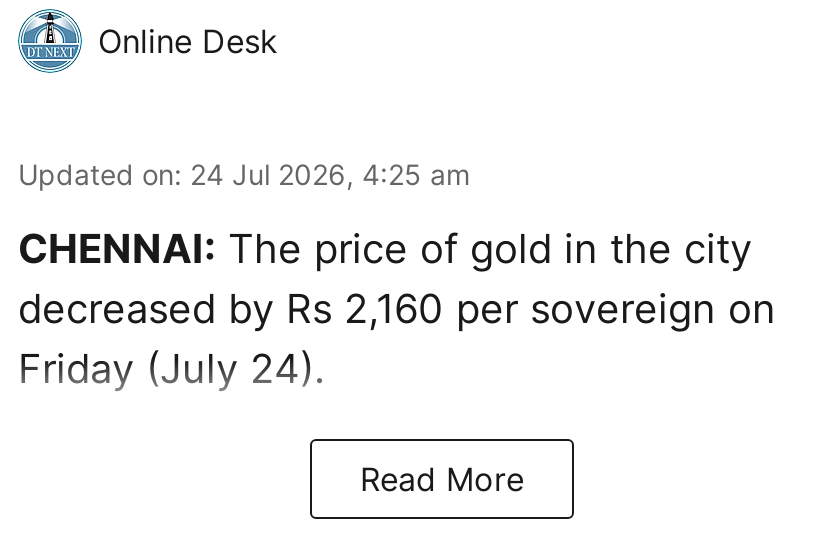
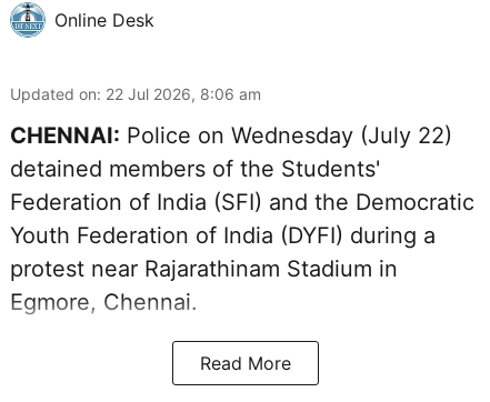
- Updated on: 24 Jul 2026, 4:25 am
+ Updated on: 22 Jul 2026, 8:06 am

- CHENNAI: The price of gold in the city
- decreased by Rs 2,160 per sovereign on
- Friday (July 24).
+ CHENNAI: Police on Wednesday (July 22)
+ detained members of the Students'
+ Federation of India (SFI) and the Democratic
+ Youth Federation of India (DYFI) during a
+ protest near Rajarathinam Stadium in
+ Egmore, Chennai.
